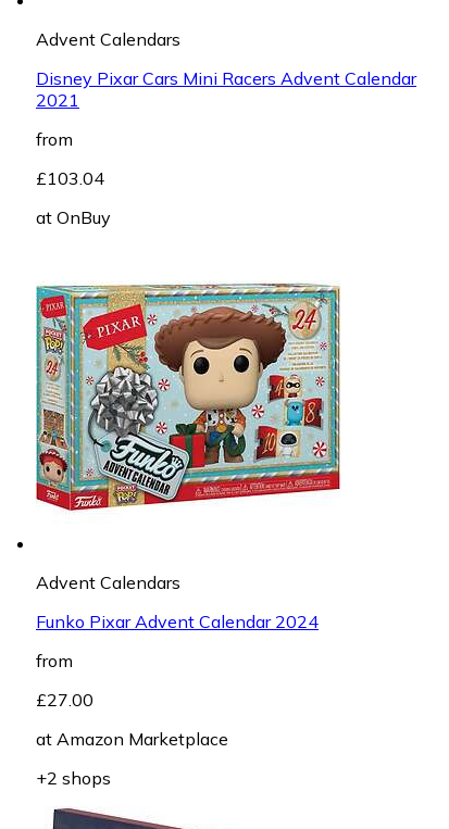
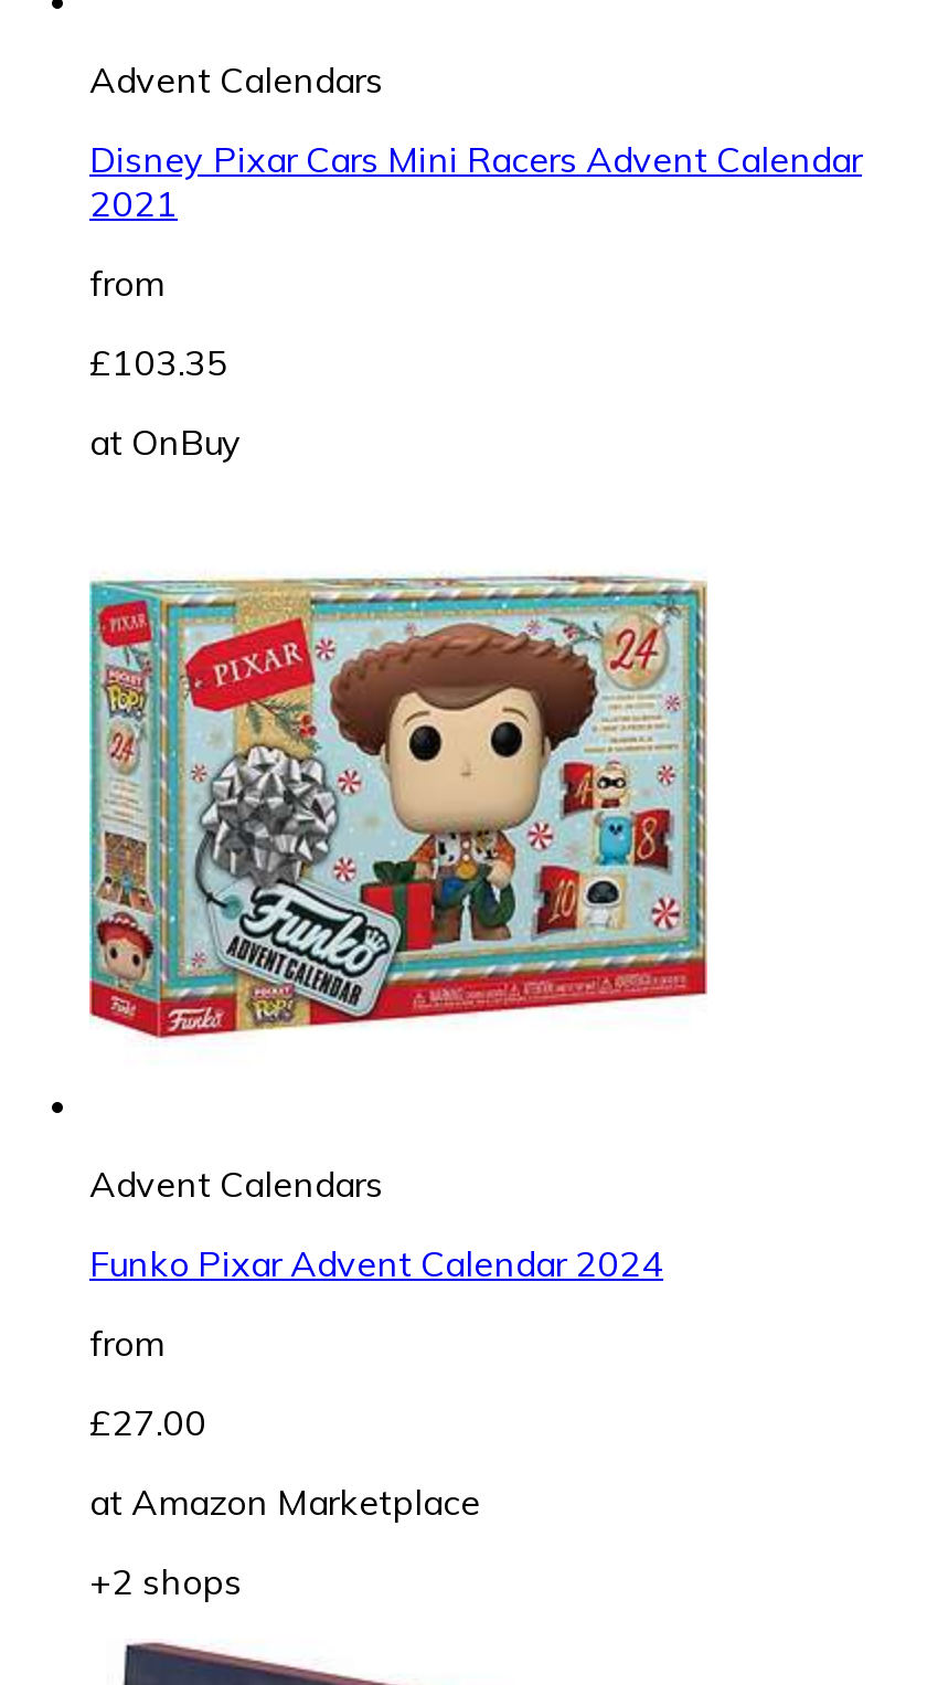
- £103.04
+ £103.35
